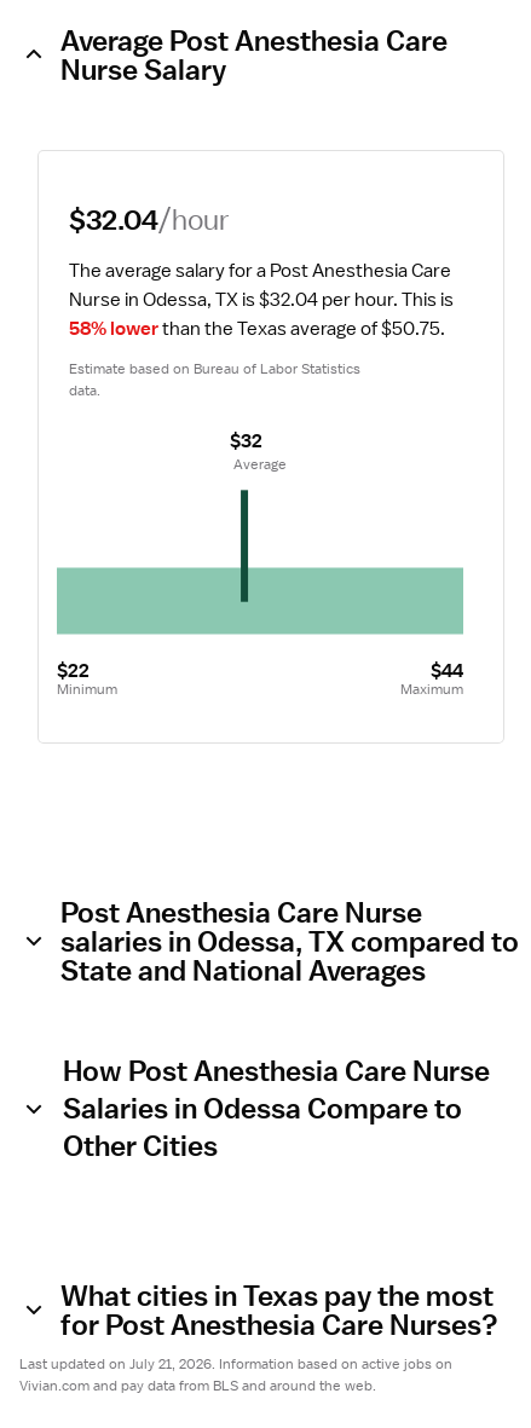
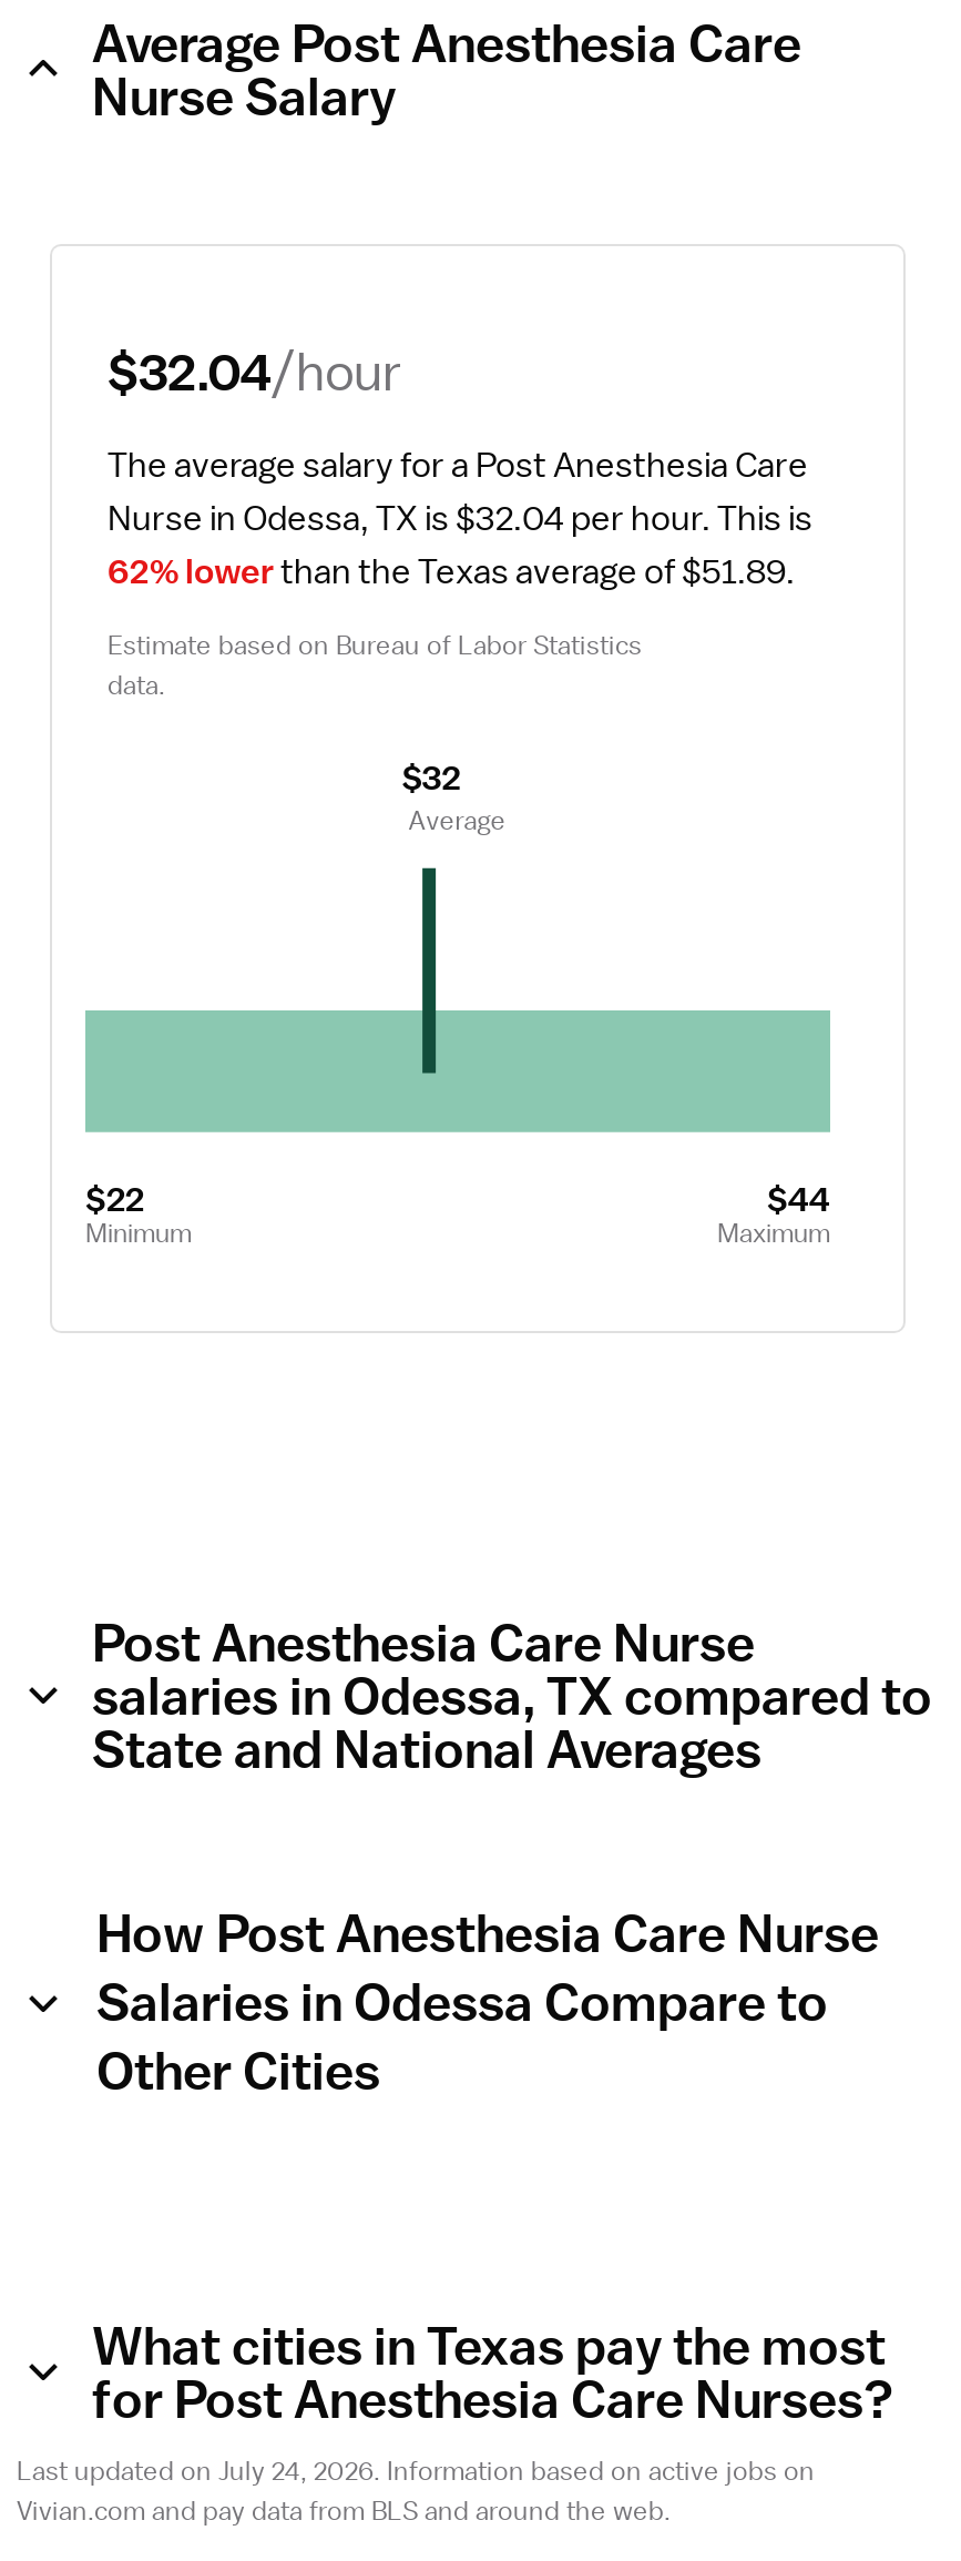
- 58% lowerthan the Texas average of $50.75.
+ 62% lowerthan the Texas average of $51.89.

- Last updated on July 21, 2026. Information based on active jobs on
+ Last updated on July 24, 2026. Information based on active jobs on
